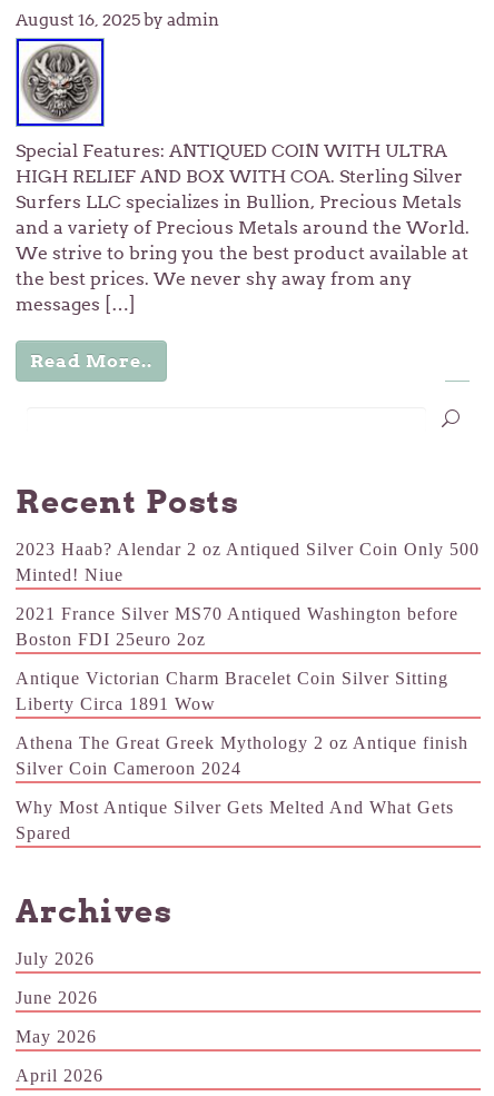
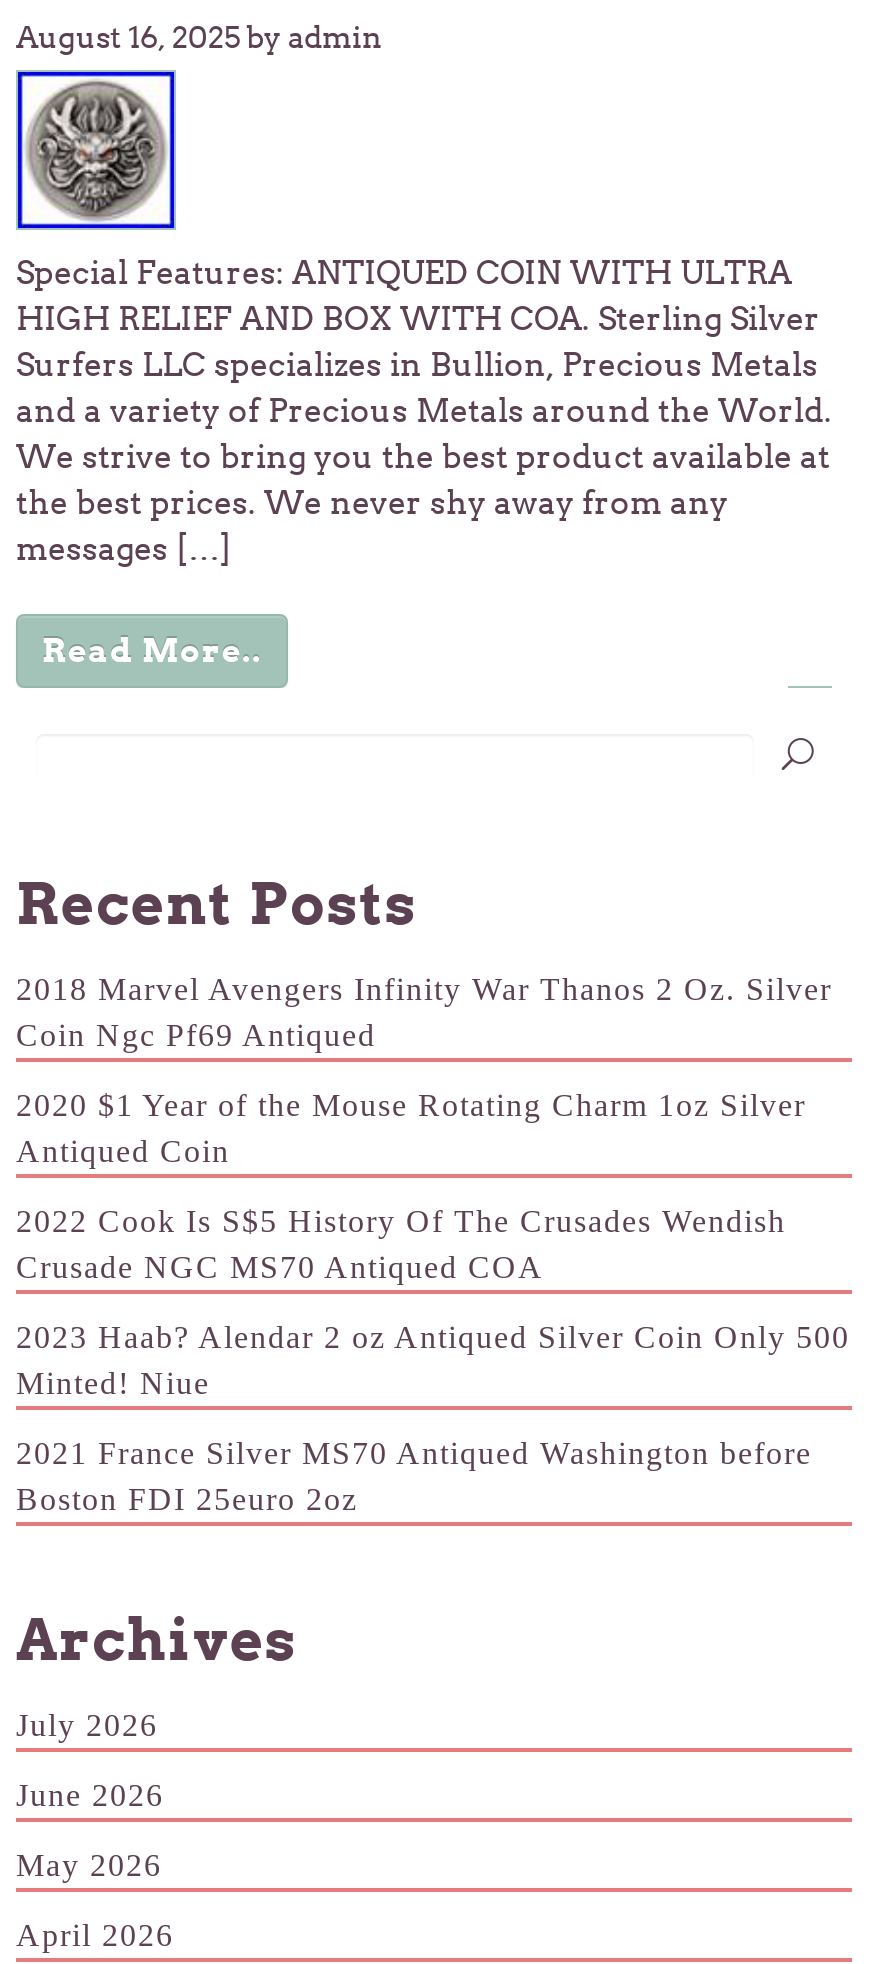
+ 2018 Marvel Avengers Infinity War Thanos 2 Oz. Silver
+ Coin Ngc Pf69 Antiqued
+ 2020 $1 Year of the Mouse Rotating Charm 1oz Silver
+ Antiqued Coin
+ 2022 Cook Is S$5 History Of The Crusades Wendish
+ Crusade NGC MS70 Antiqued COA

moved down: 2023 Haab? Alendar 2 oz Antiqued Silver Coin Only 500 | Minted! Niue | 2021 France Silver MS70 Antiqued Washington before | Boston FDI 25euro 2oz

- Antique Victorian Charm Bracelet Coin Silver Sitting
- Liberty Circa 1891 Wow
- Athena The Great Greek Mythology 2 oz Antique finish
- Silver Coin Cameroon 2024
- Why Most Antique Silver Gets Melted And What Gets
- Spared
